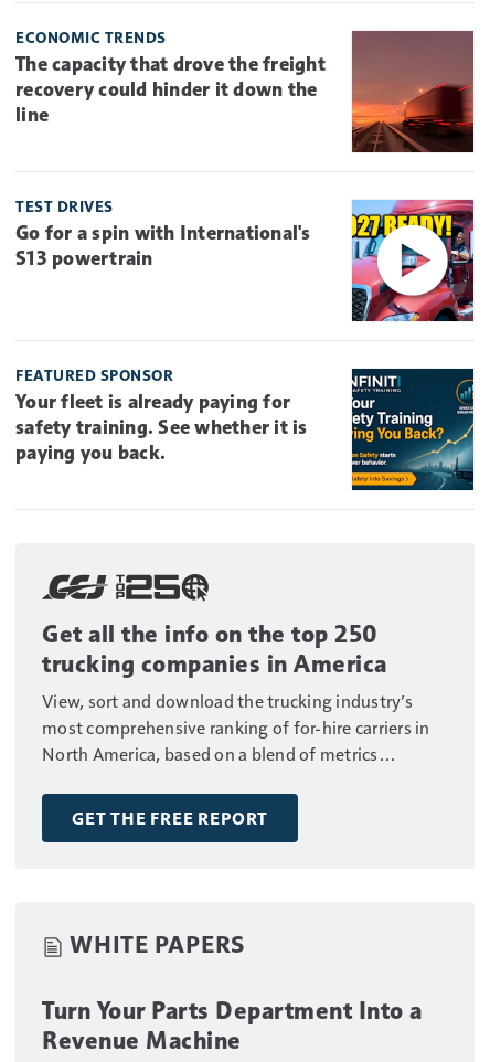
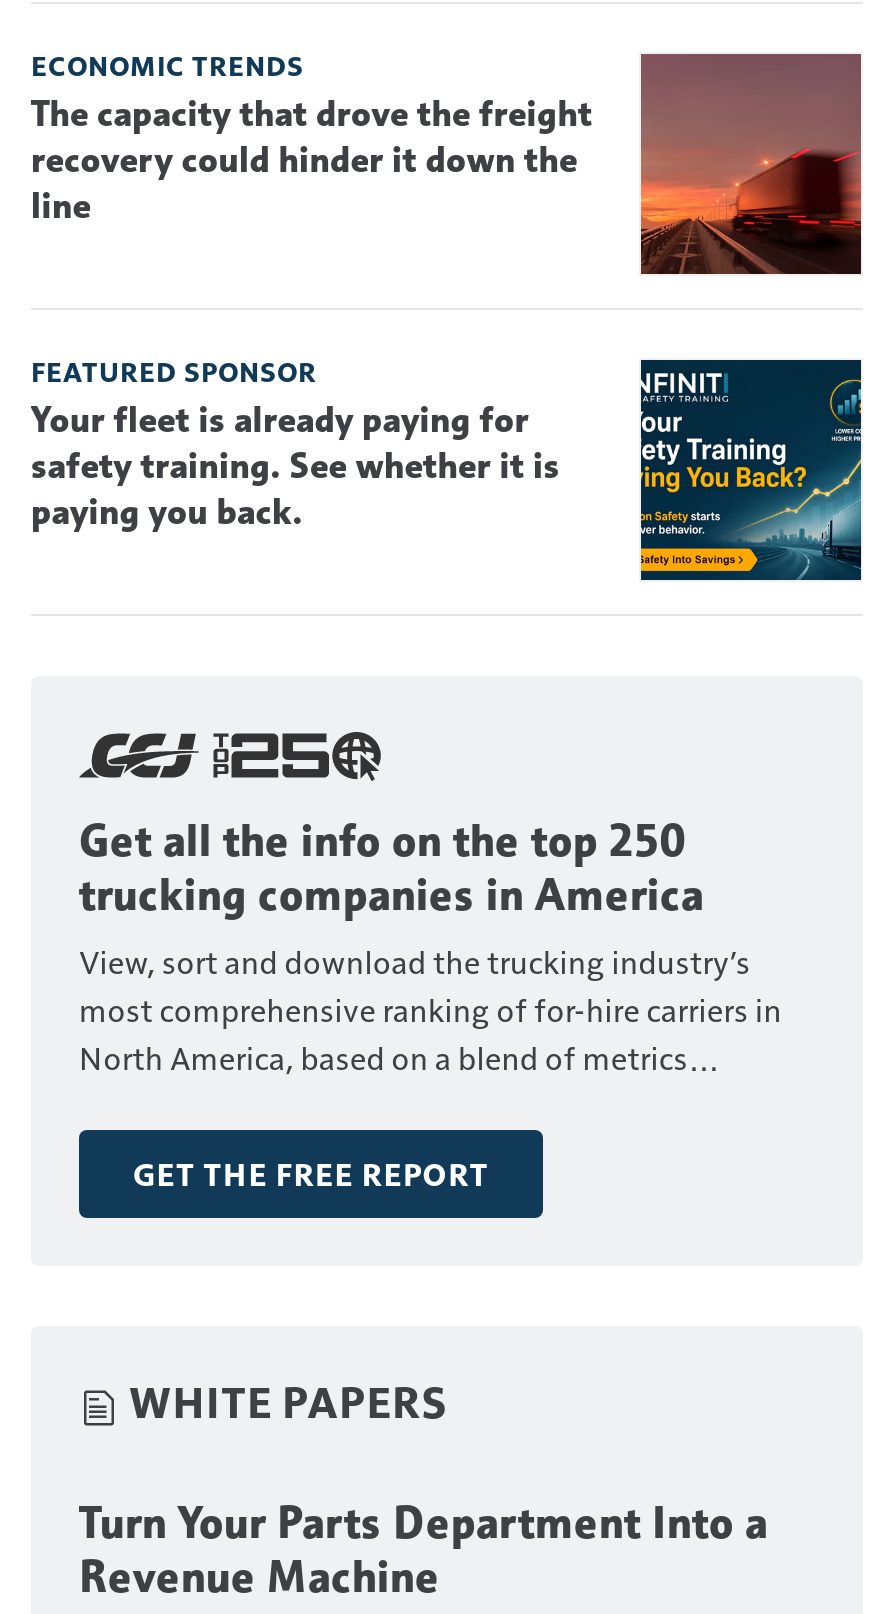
- [image]
- TEST DRIVES
- Go for a spin with International's
- S13 powertrain
